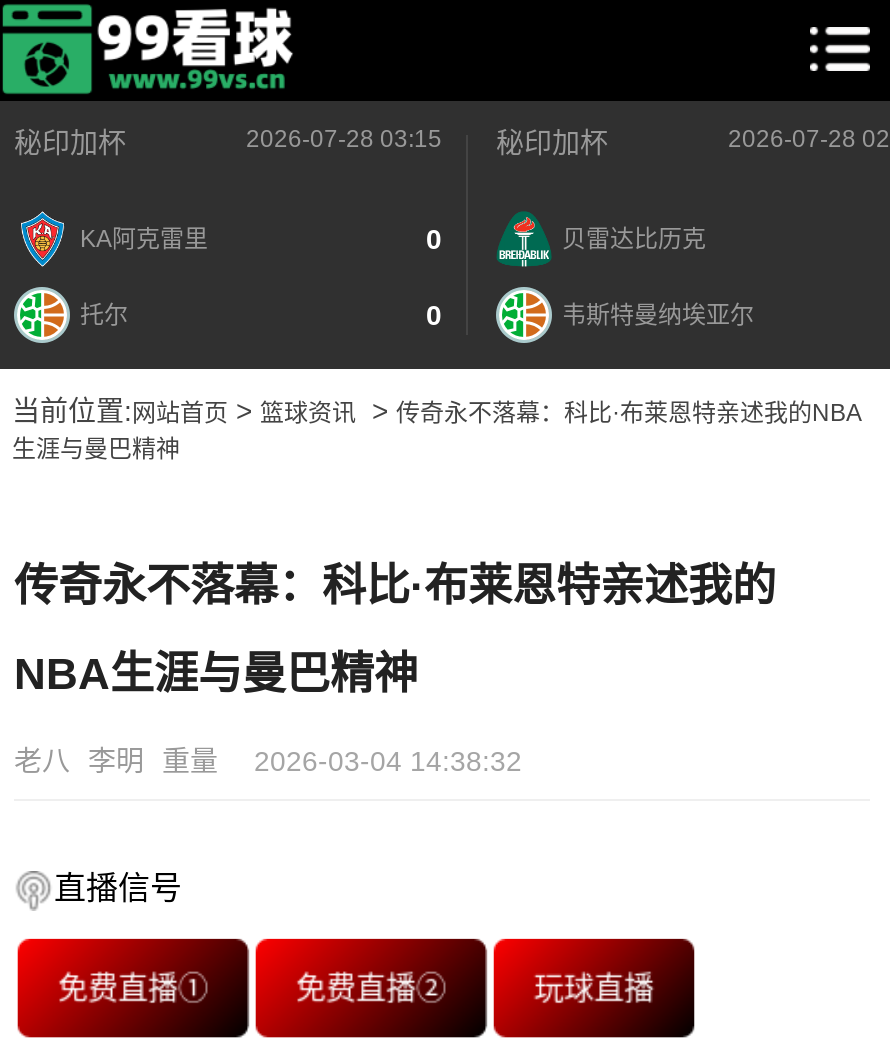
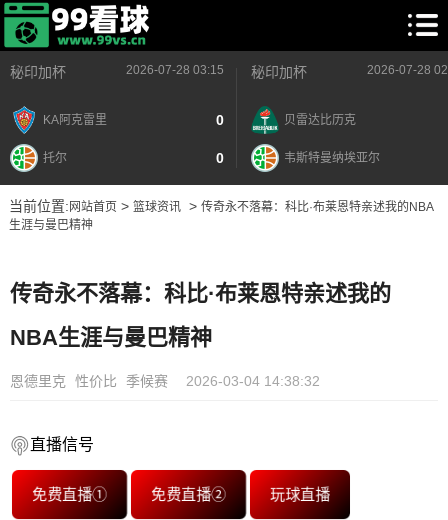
- 老八 李明 重量
+ 恩德里克 性价比 季候赛
